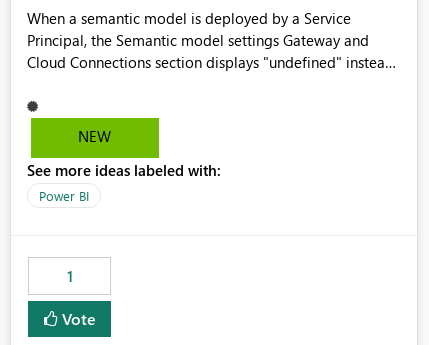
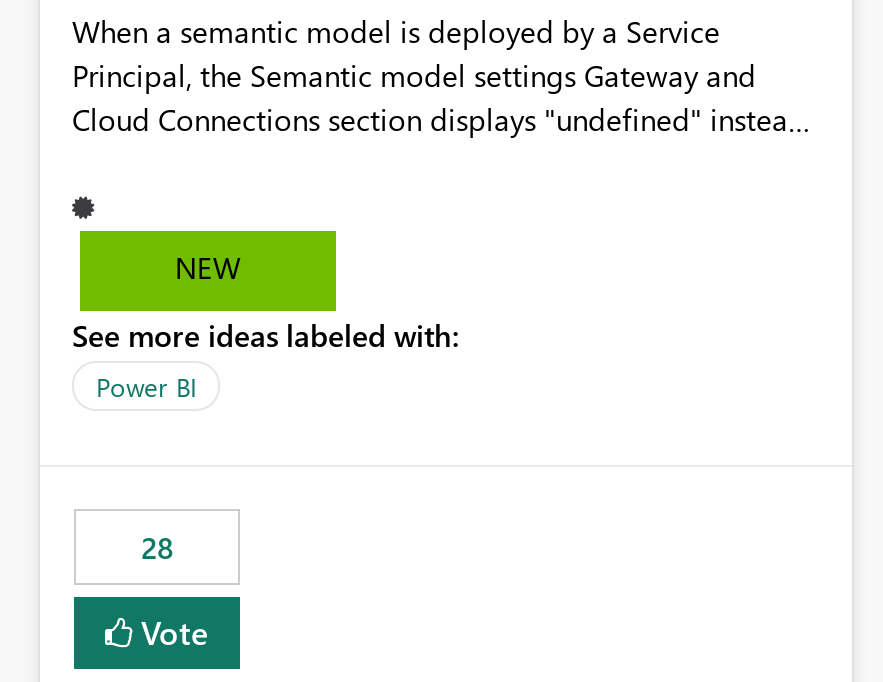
- 1
+ 28
